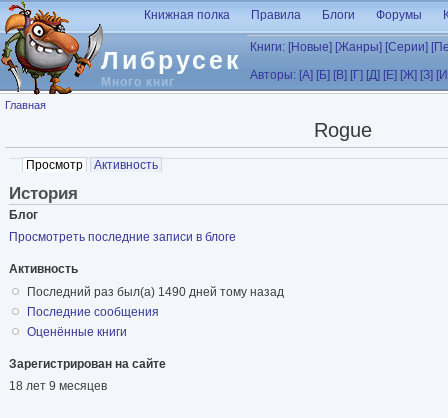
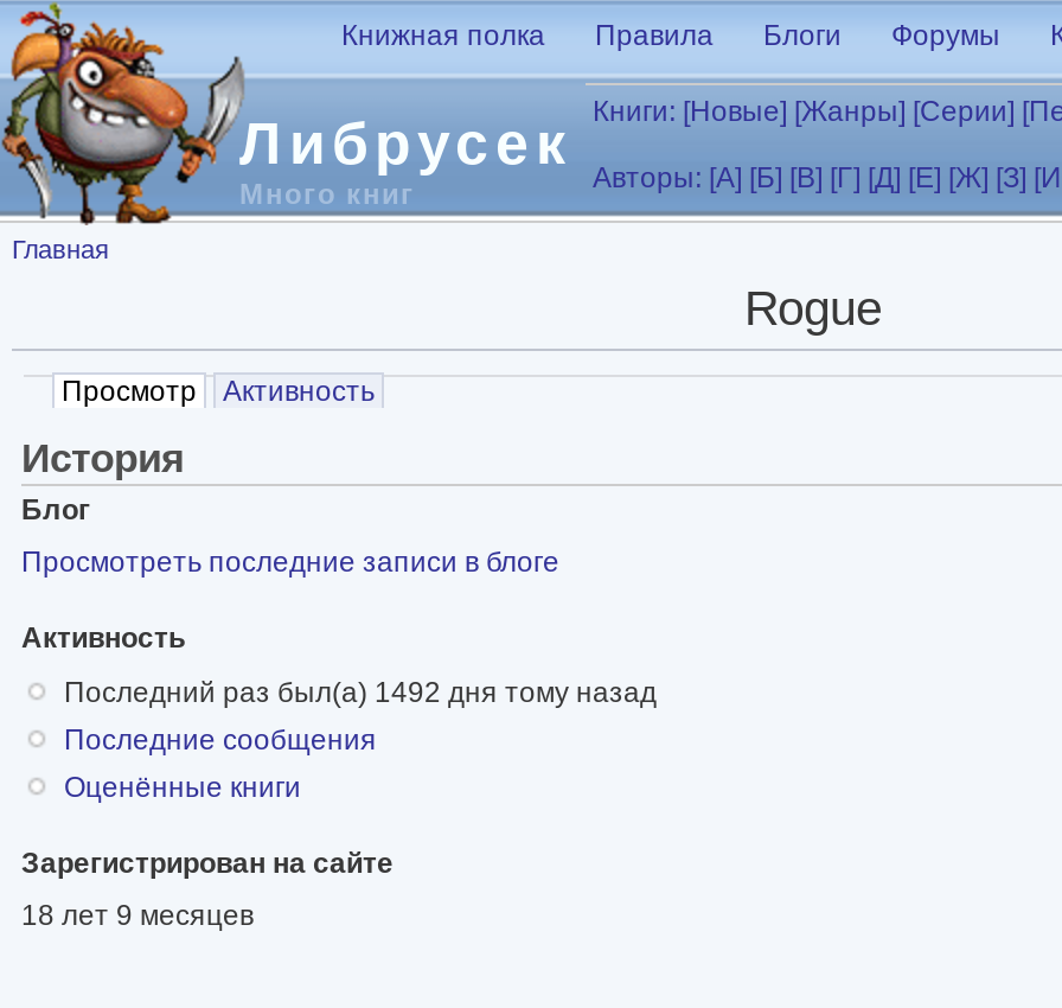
- Последний раз был(а) 1490 дней тому назад
+ Последний раз был(а) 1492 дня тому назад
